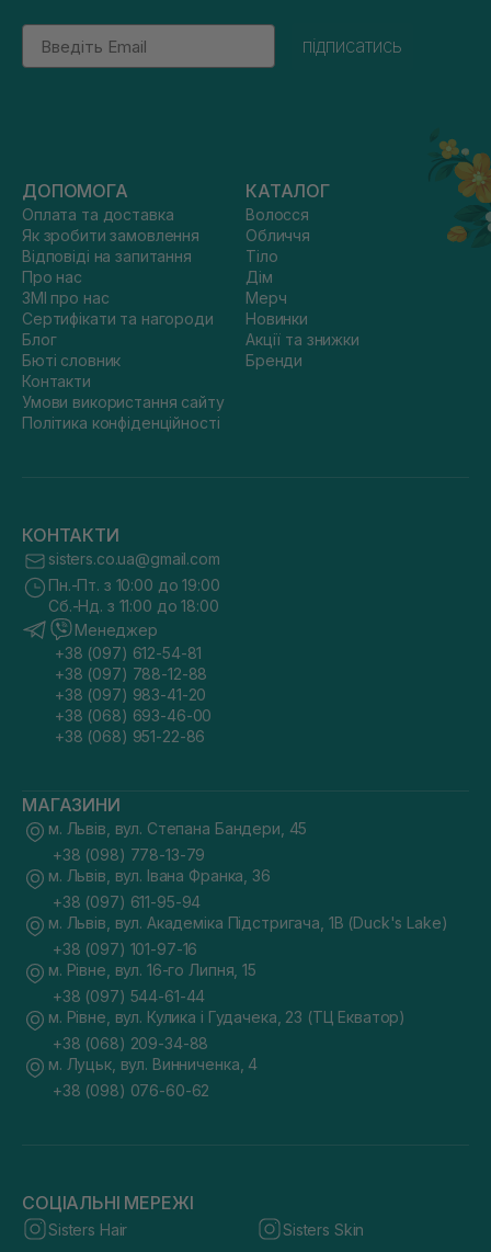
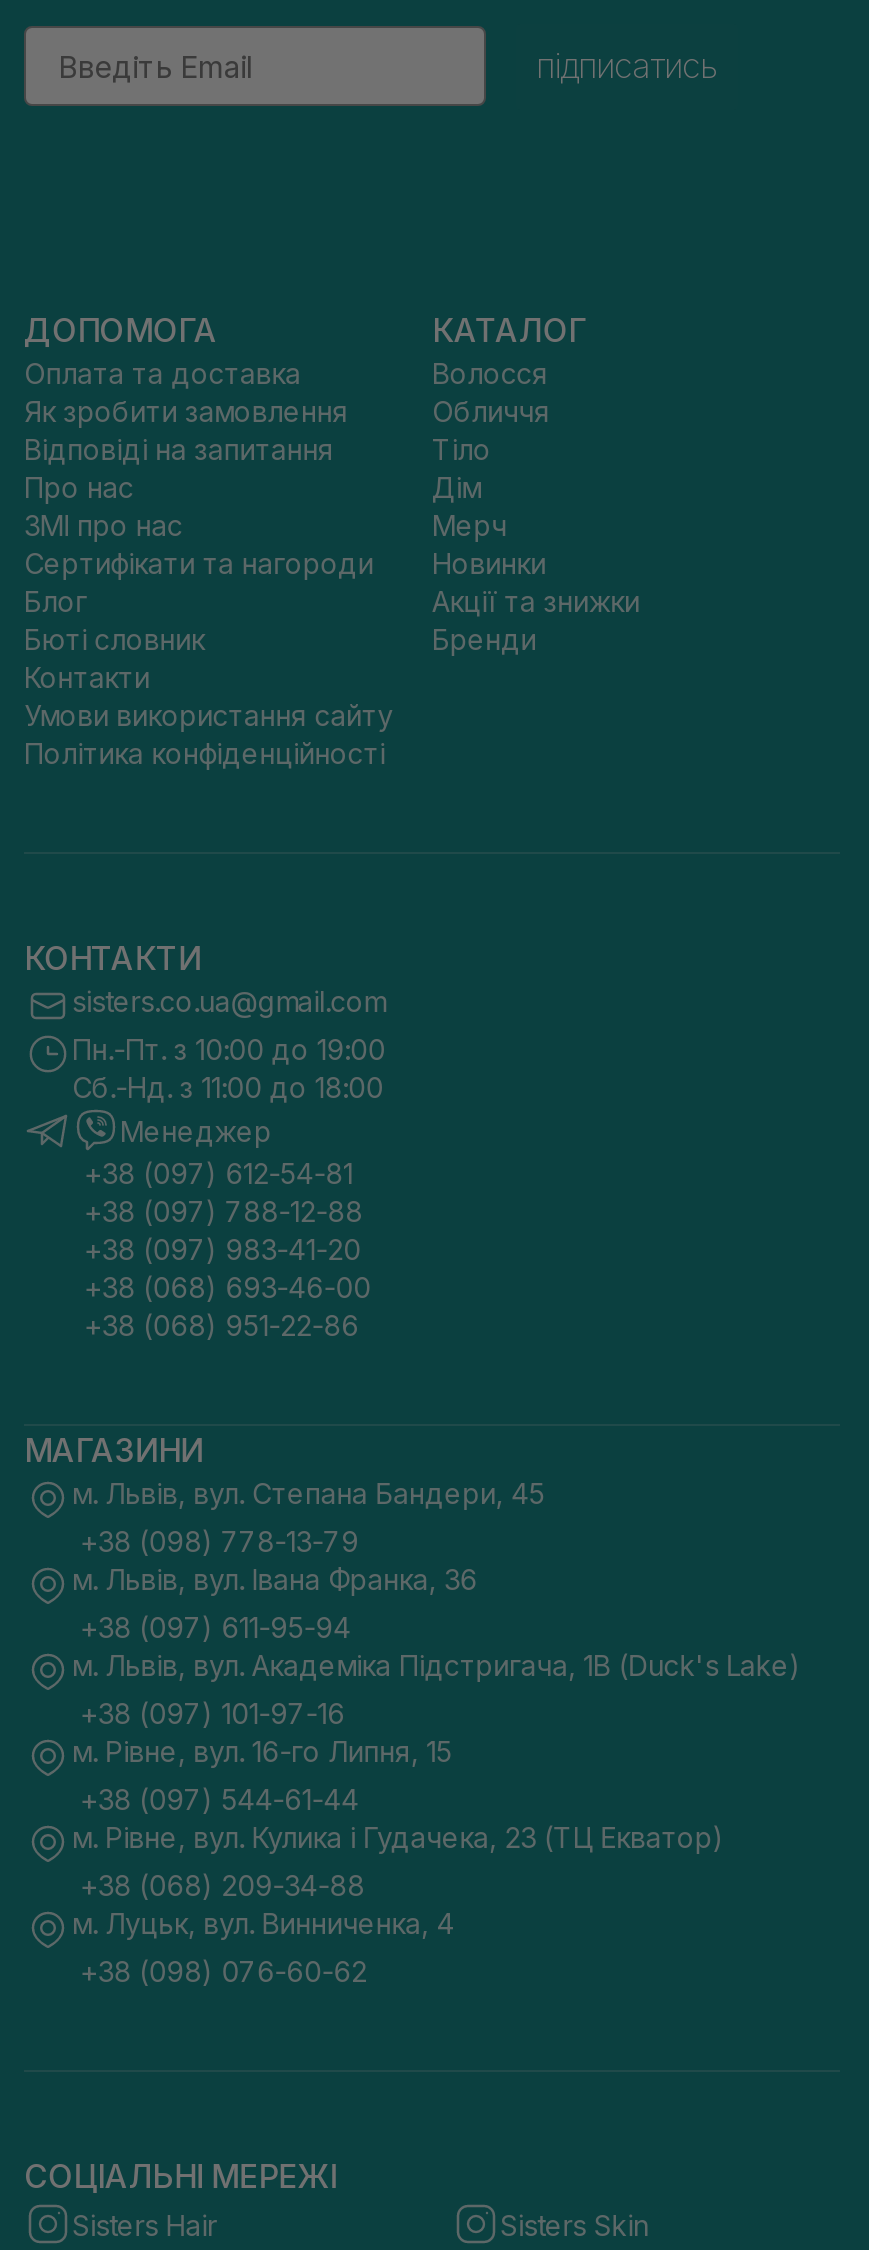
- [image]
